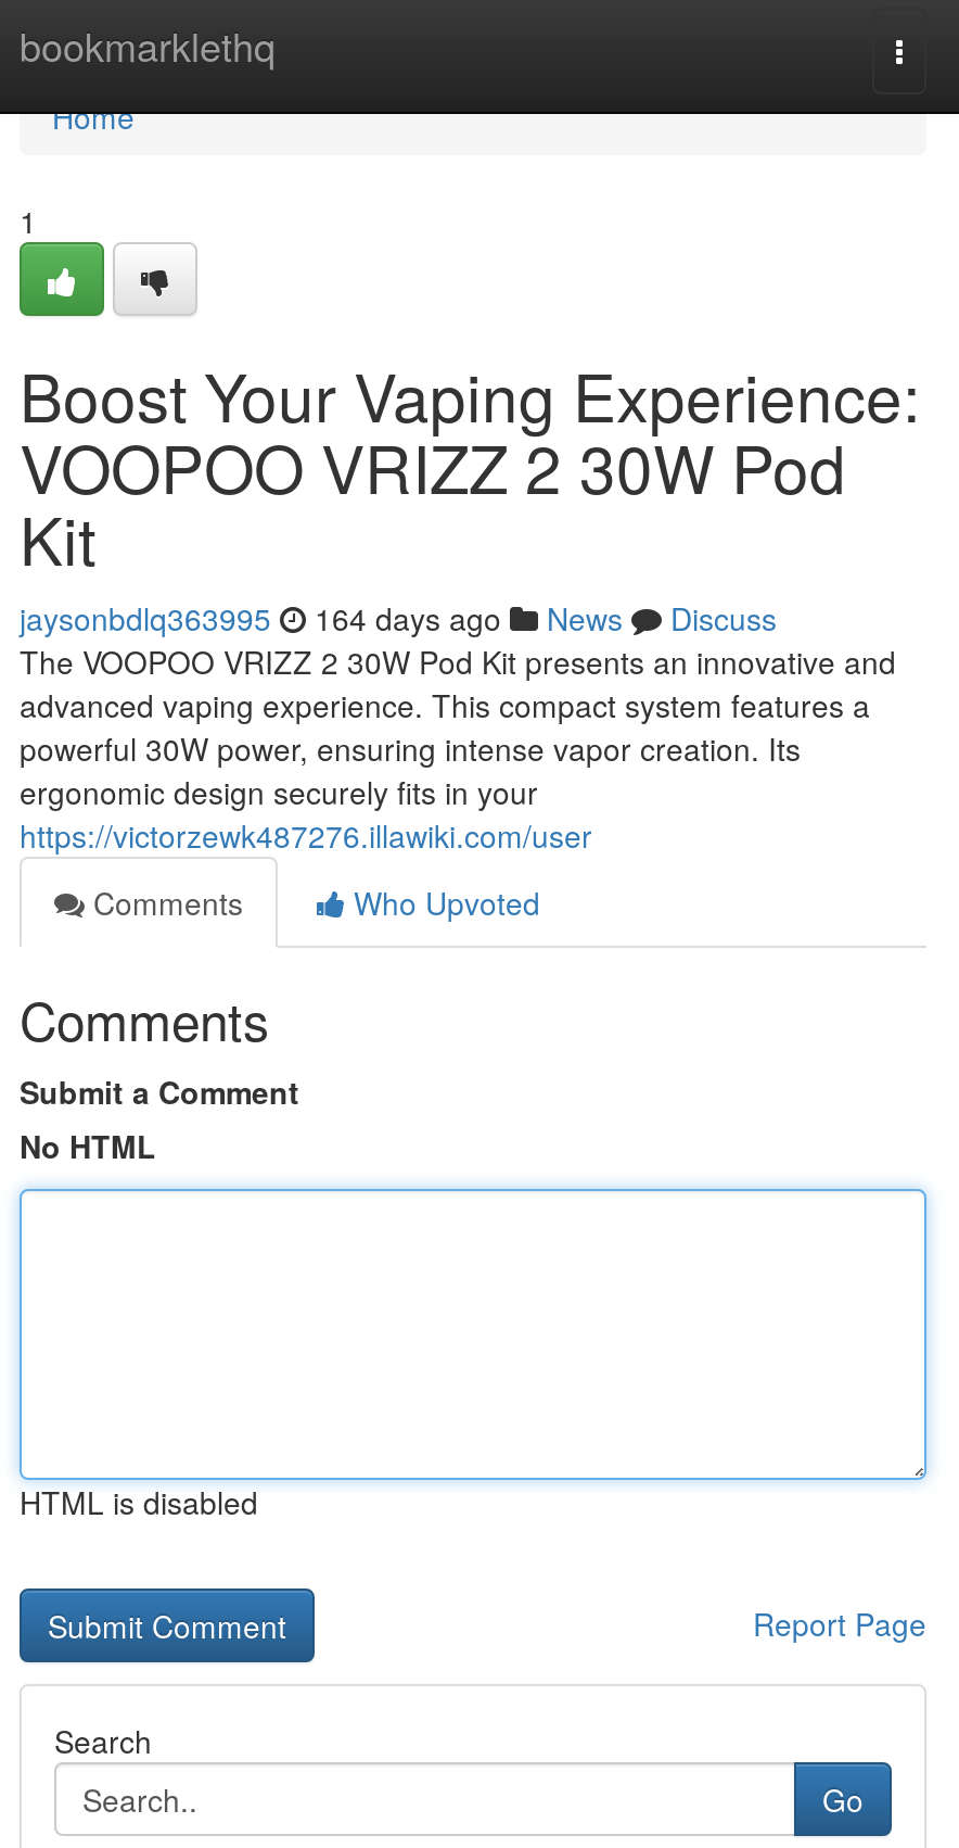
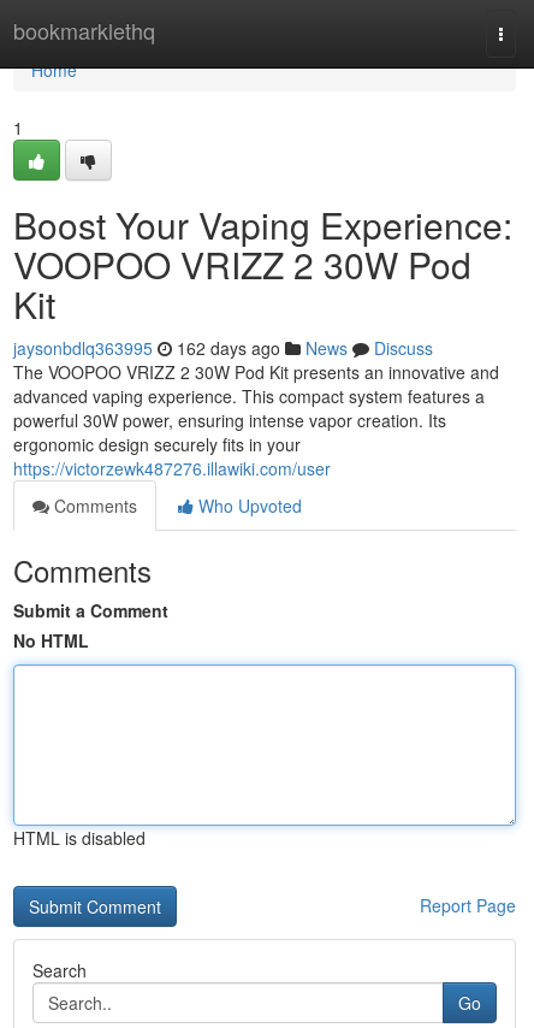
- jaysonbdlq363995 164 days ago News Discuss
+ jaysonbdlq363995 162 days ago News Discuss
